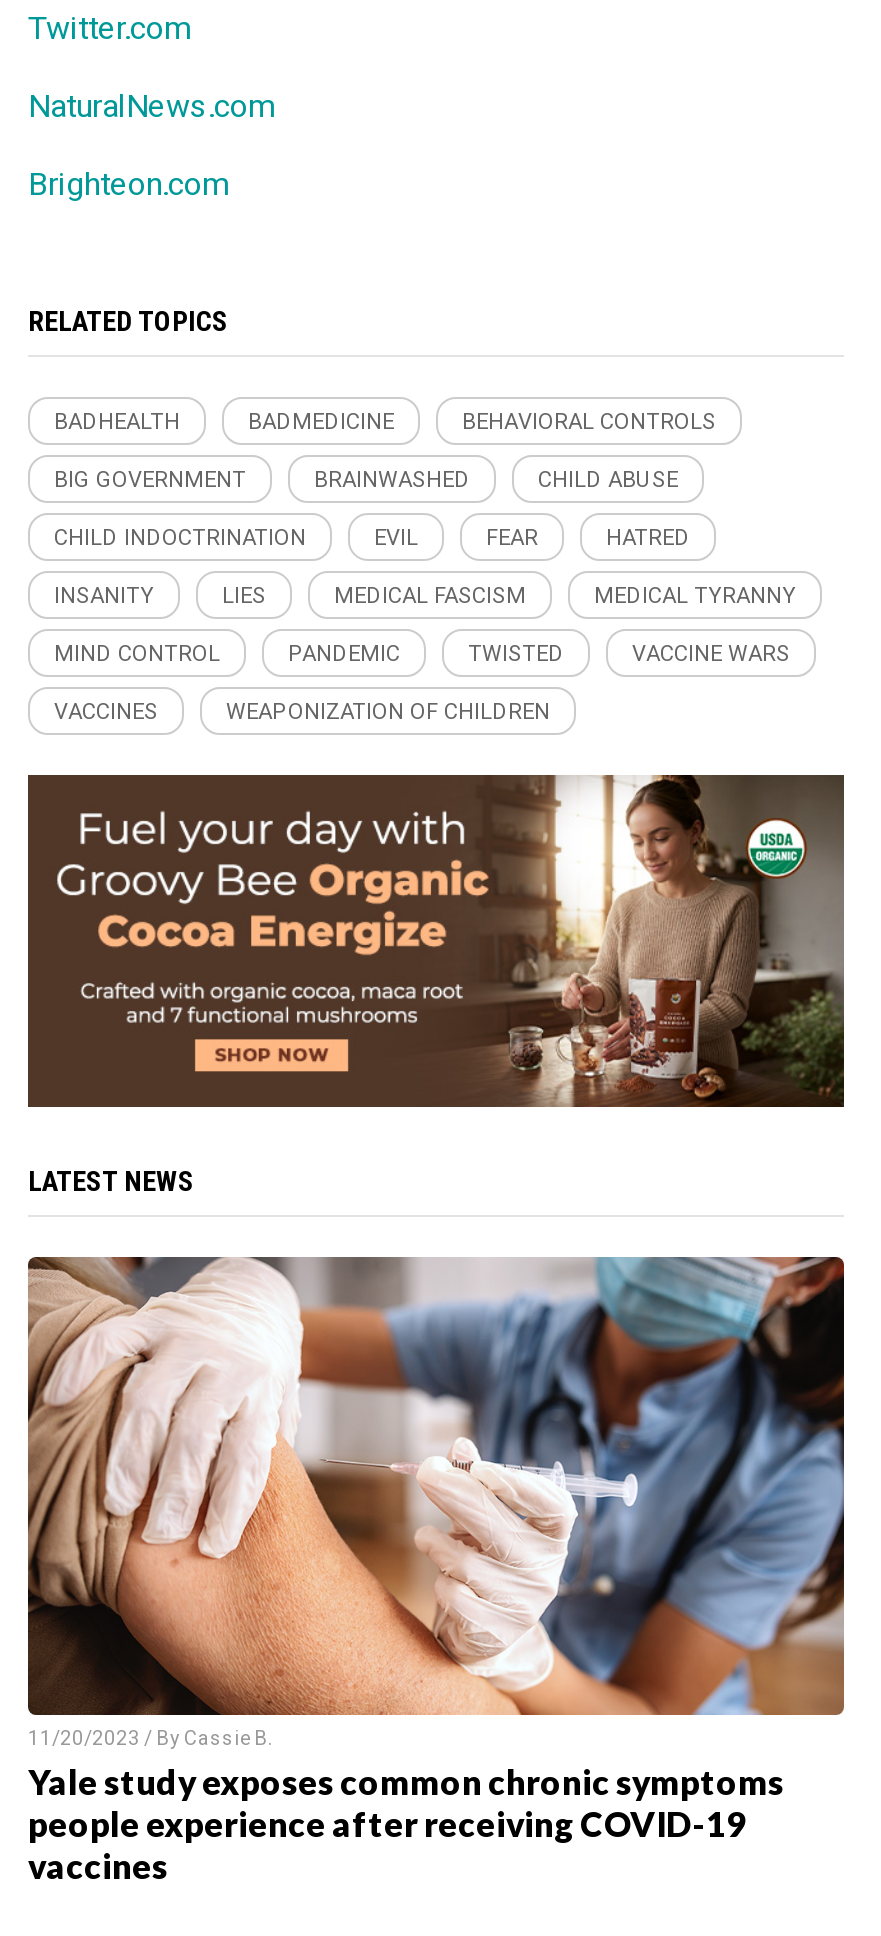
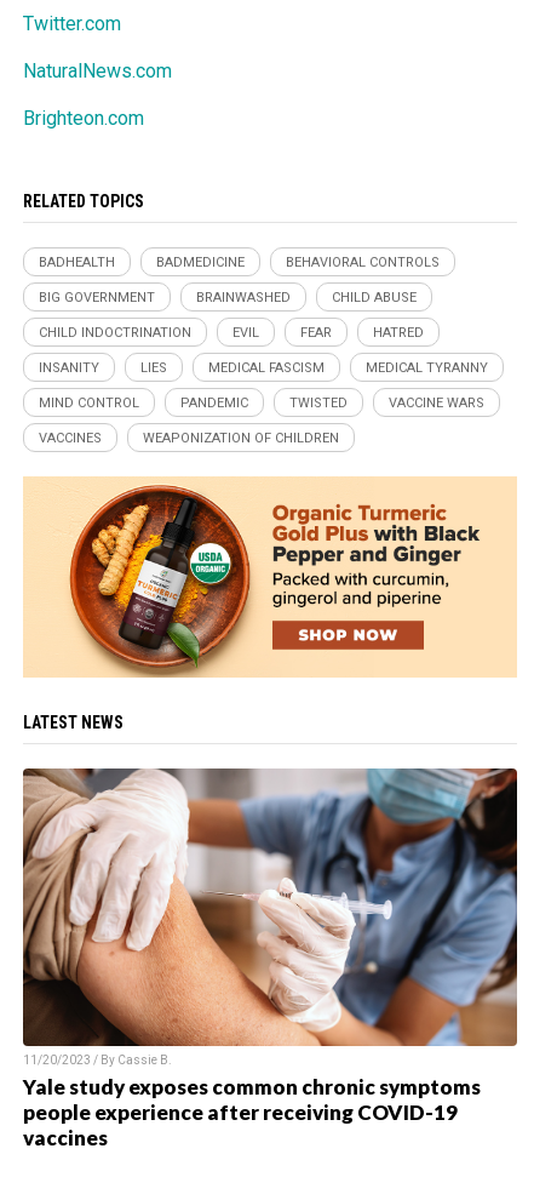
- [image]
+ [image]
